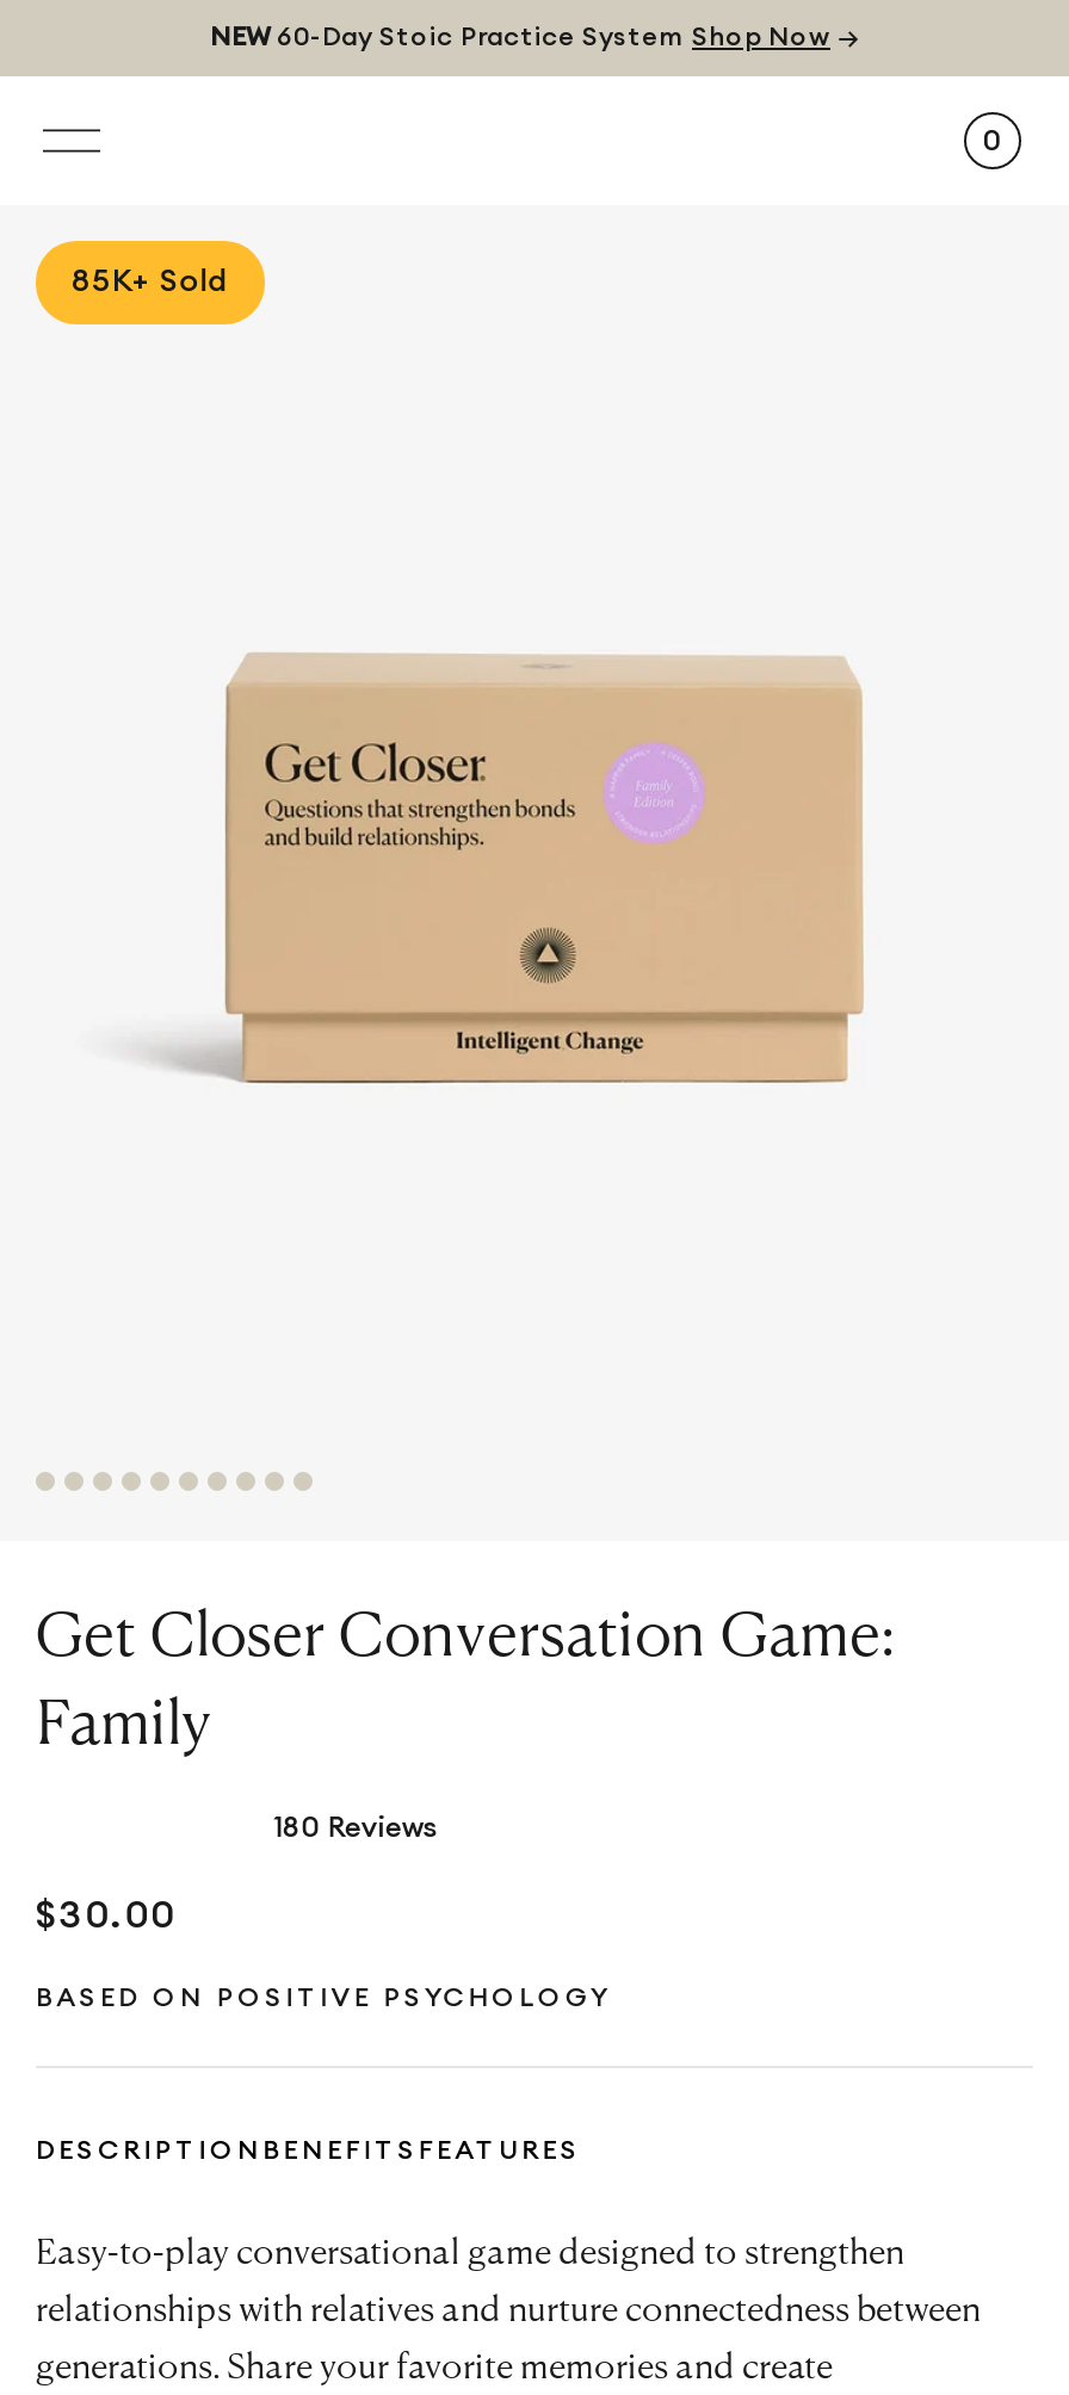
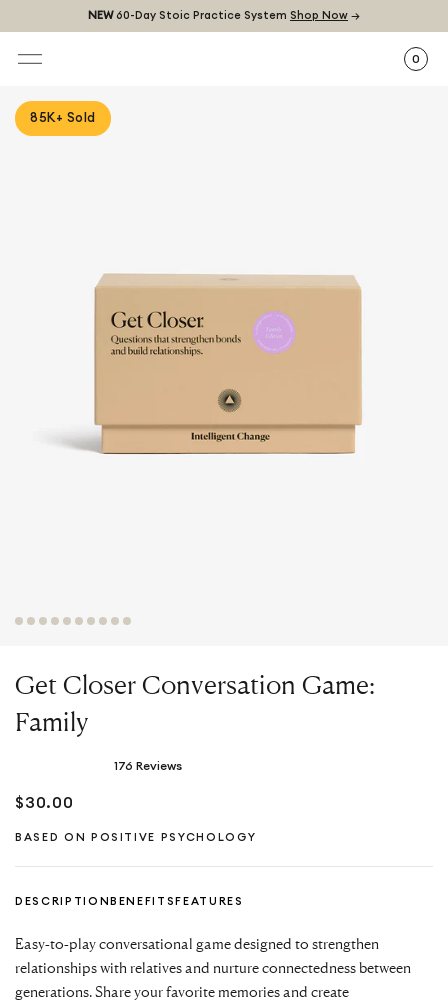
- 180 Reviews
+ 176 Reviews
